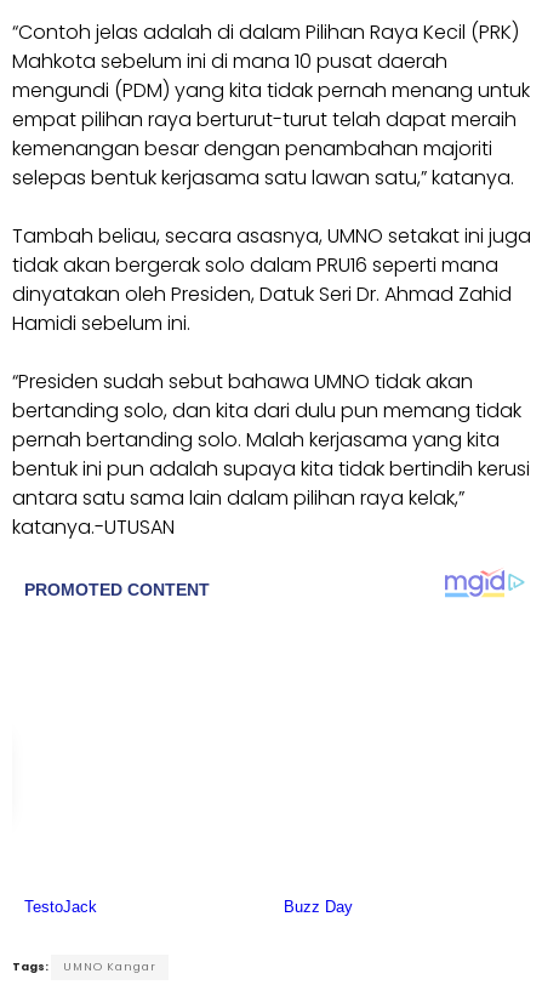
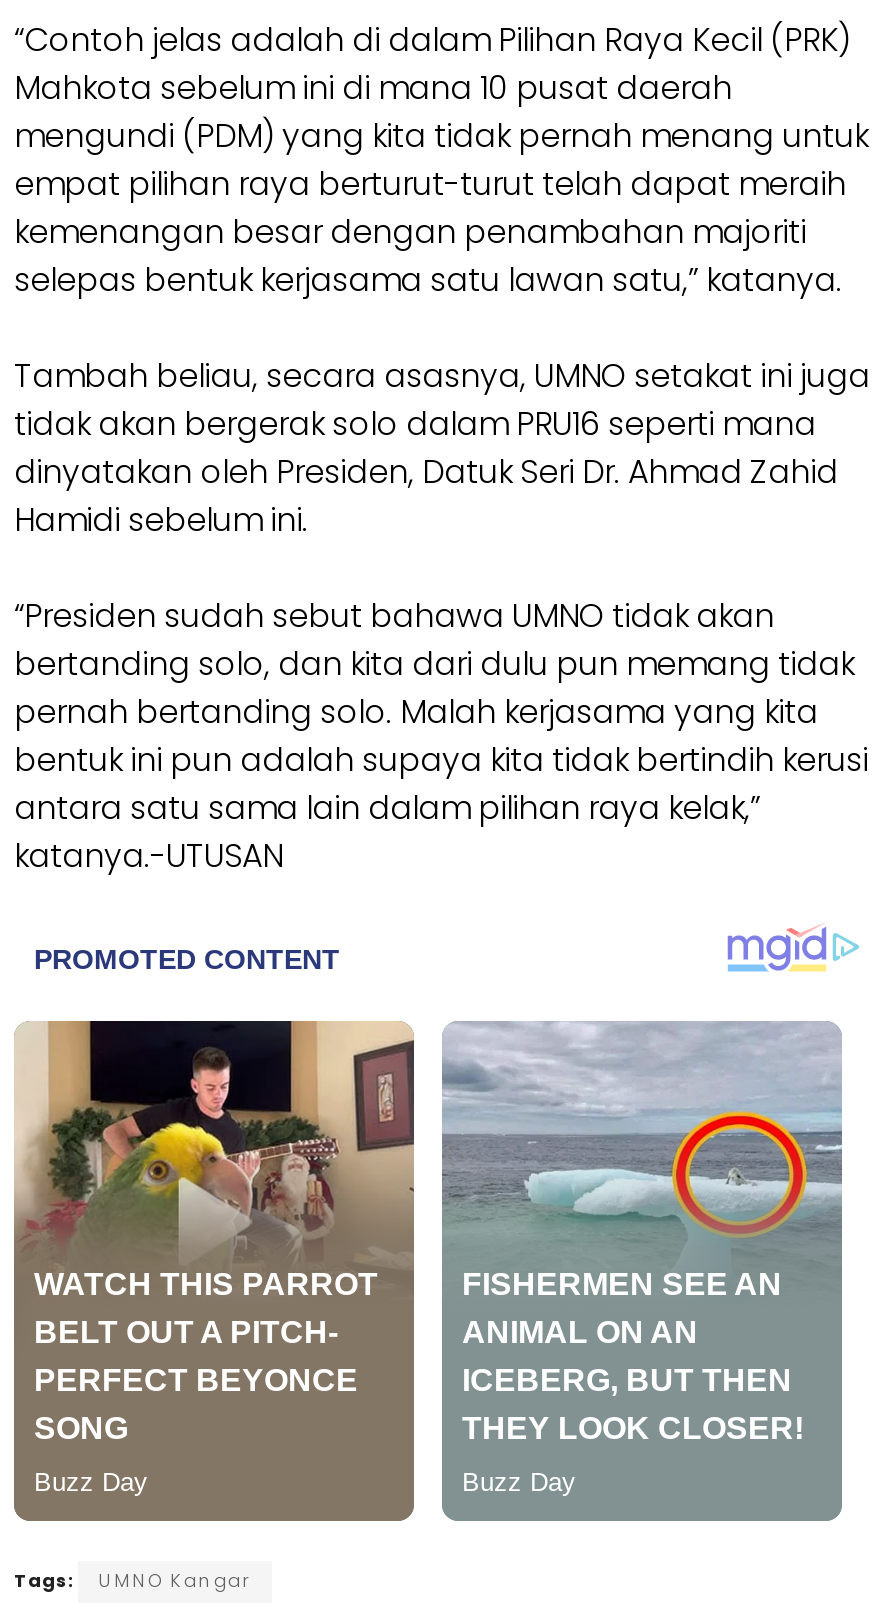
+ [image]

+ [image]
